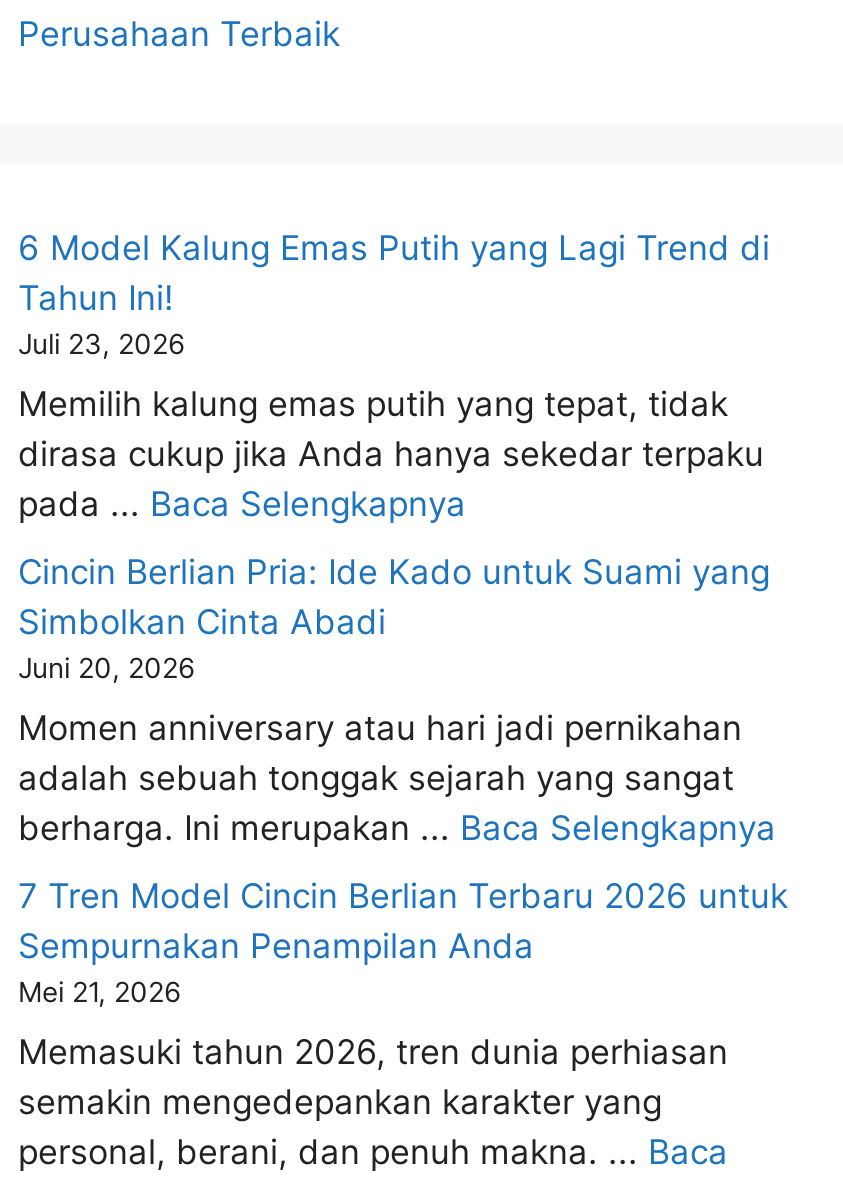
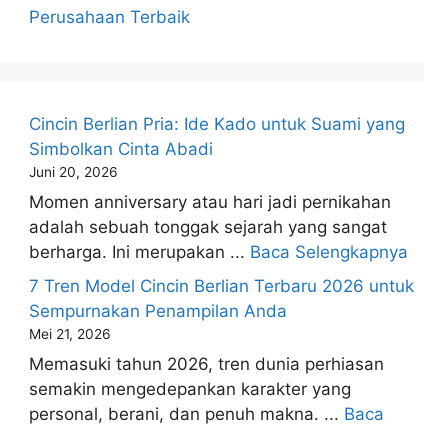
- 6 Model Kalung Emas Putih yang Lagi Trend di
- Tahun Ini!
- Juli 23, 2026
- Memilih kalung emas putih yang tepat, tidak
- dirasa cukup jika Anda hanya sekedar terpaku
- pada ... Baca Selengkapnya
